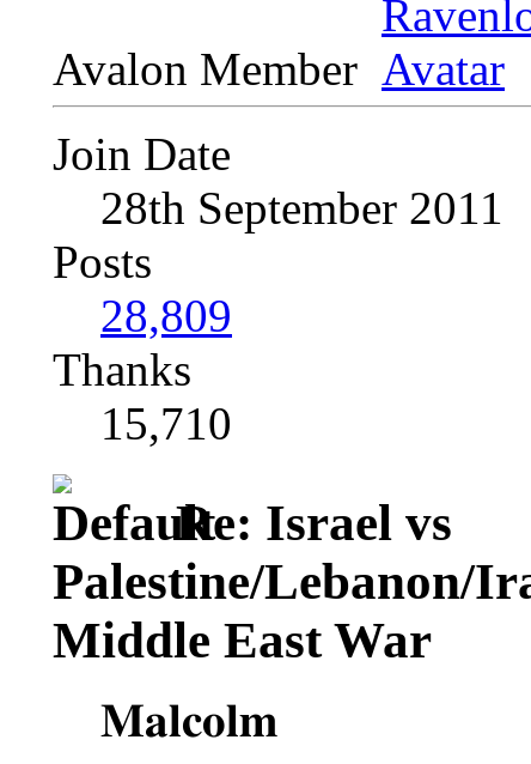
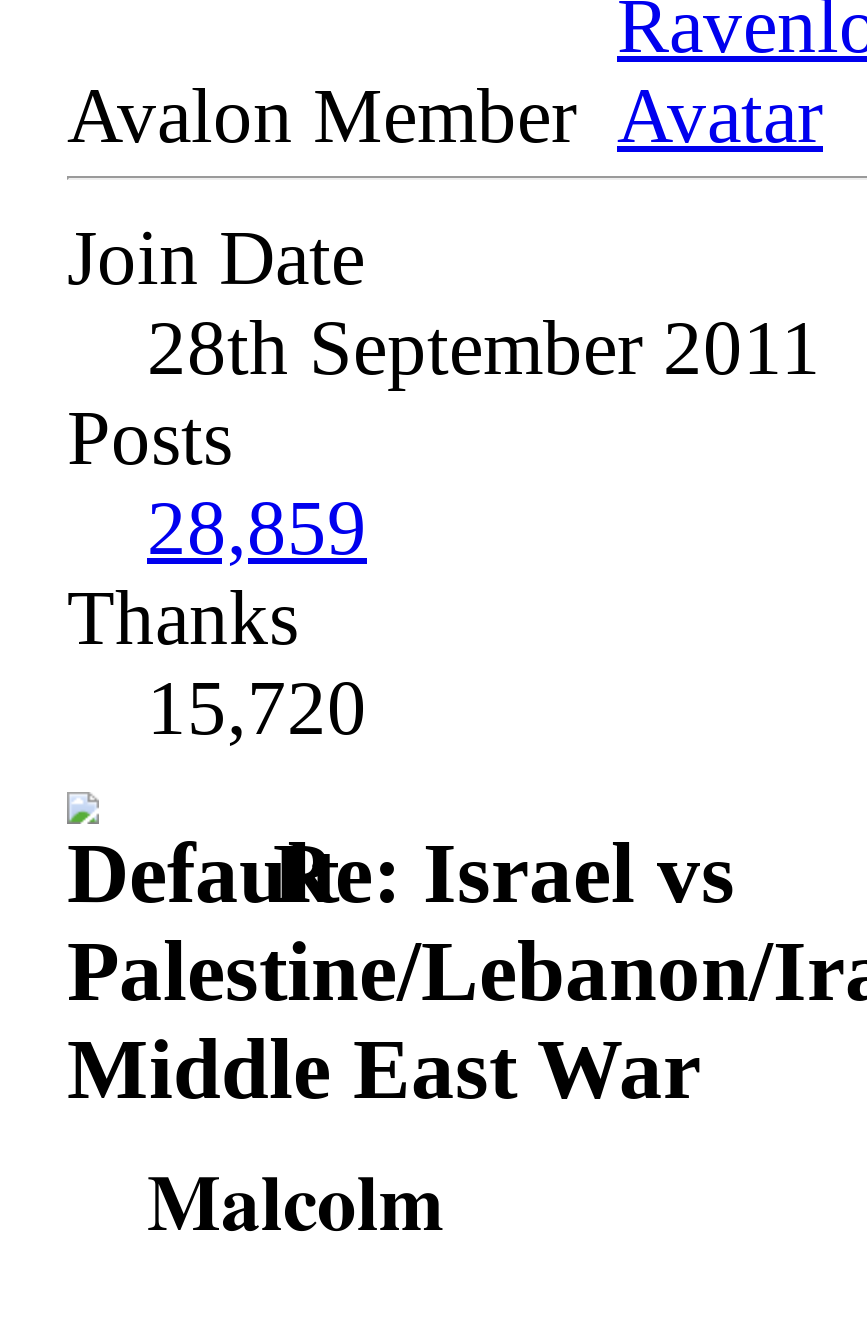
- 28,809
+ 28,859

- 15,710
+ 15,720
